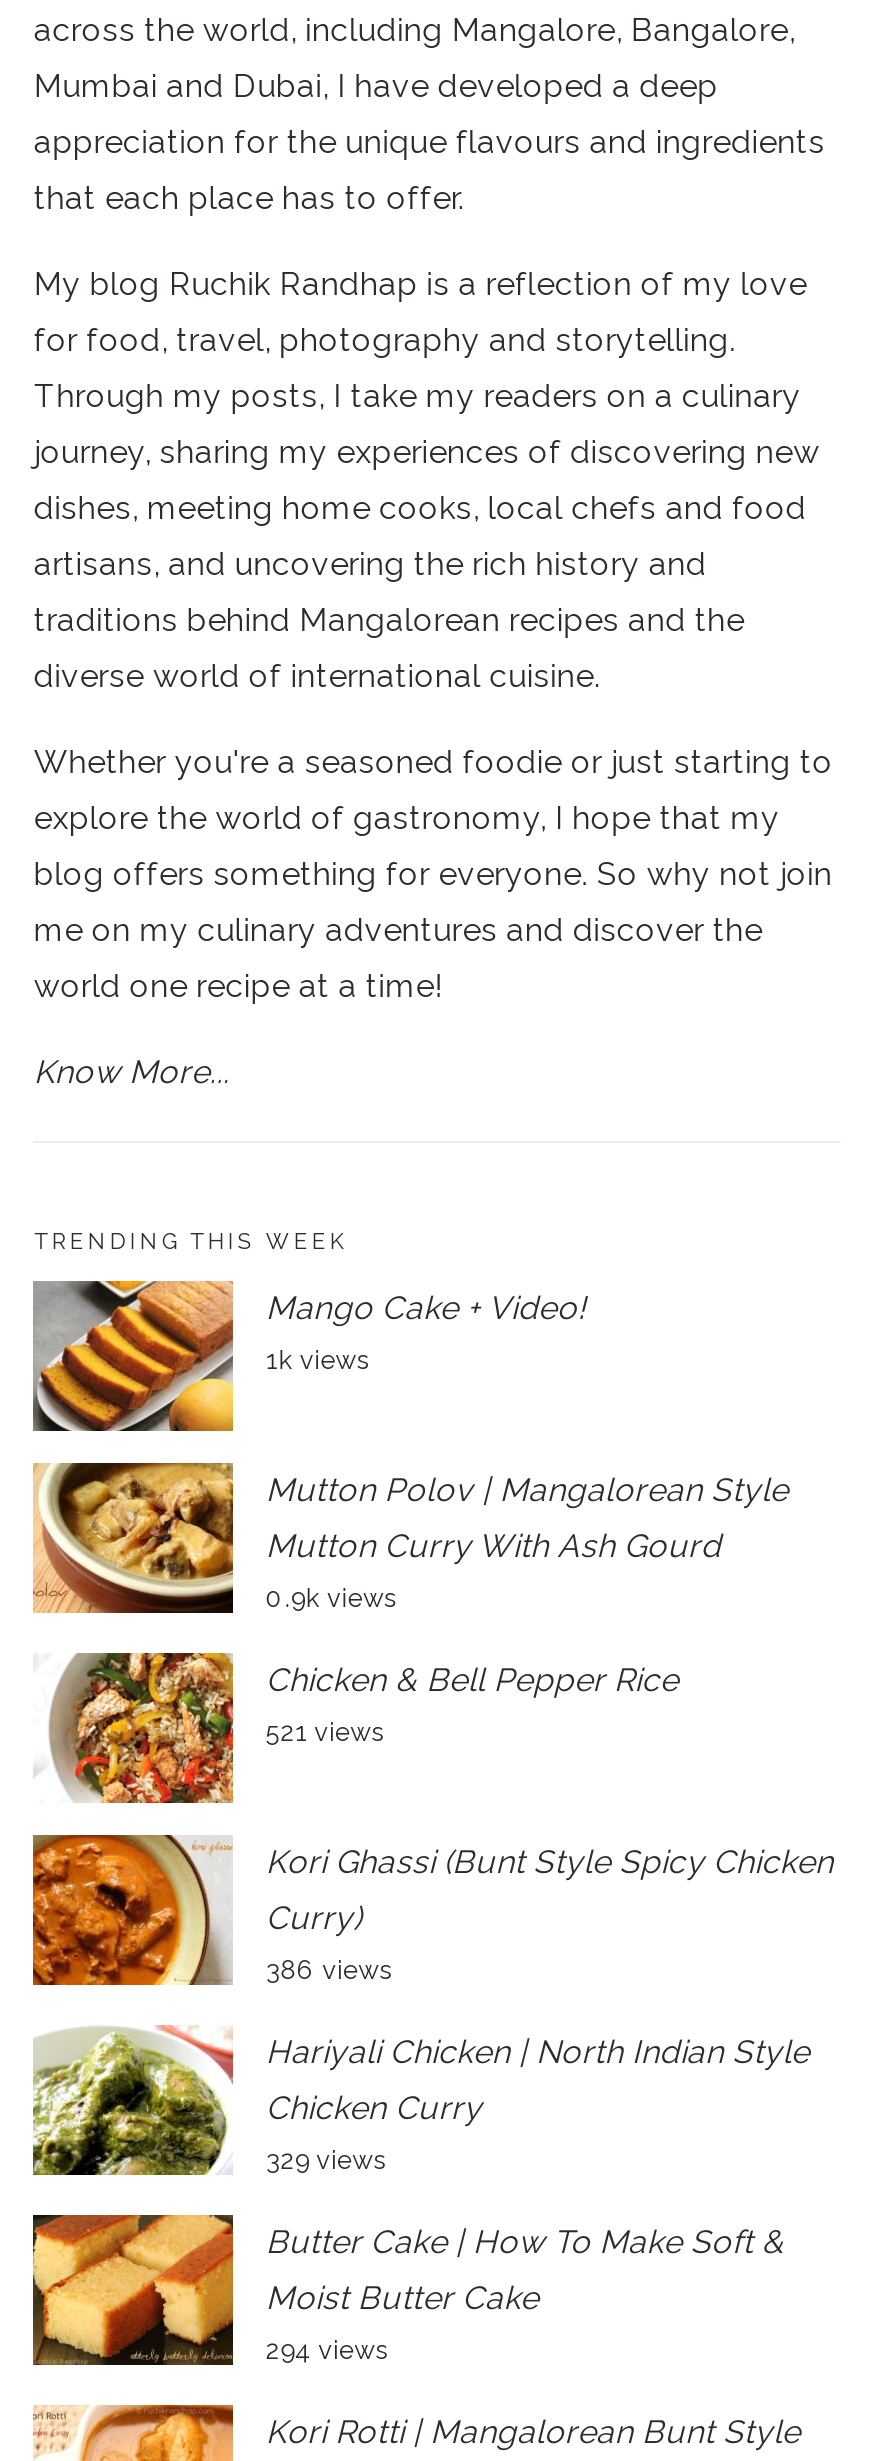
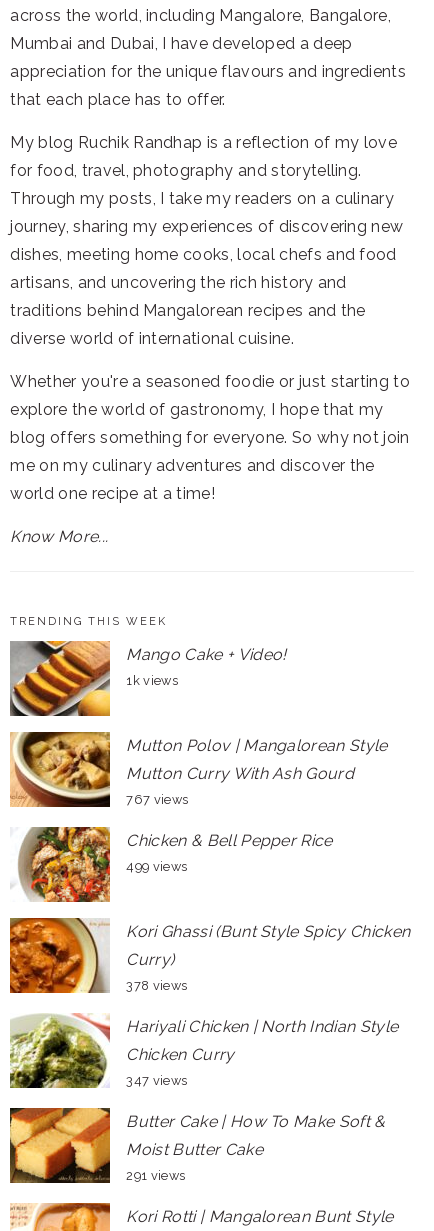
- 0.9k views
+ 767 views

- 521 views
+ 499 views

- 386 views
+ 378 views

- 329 views
+ 347 views

- 294 views
+ 291 views
